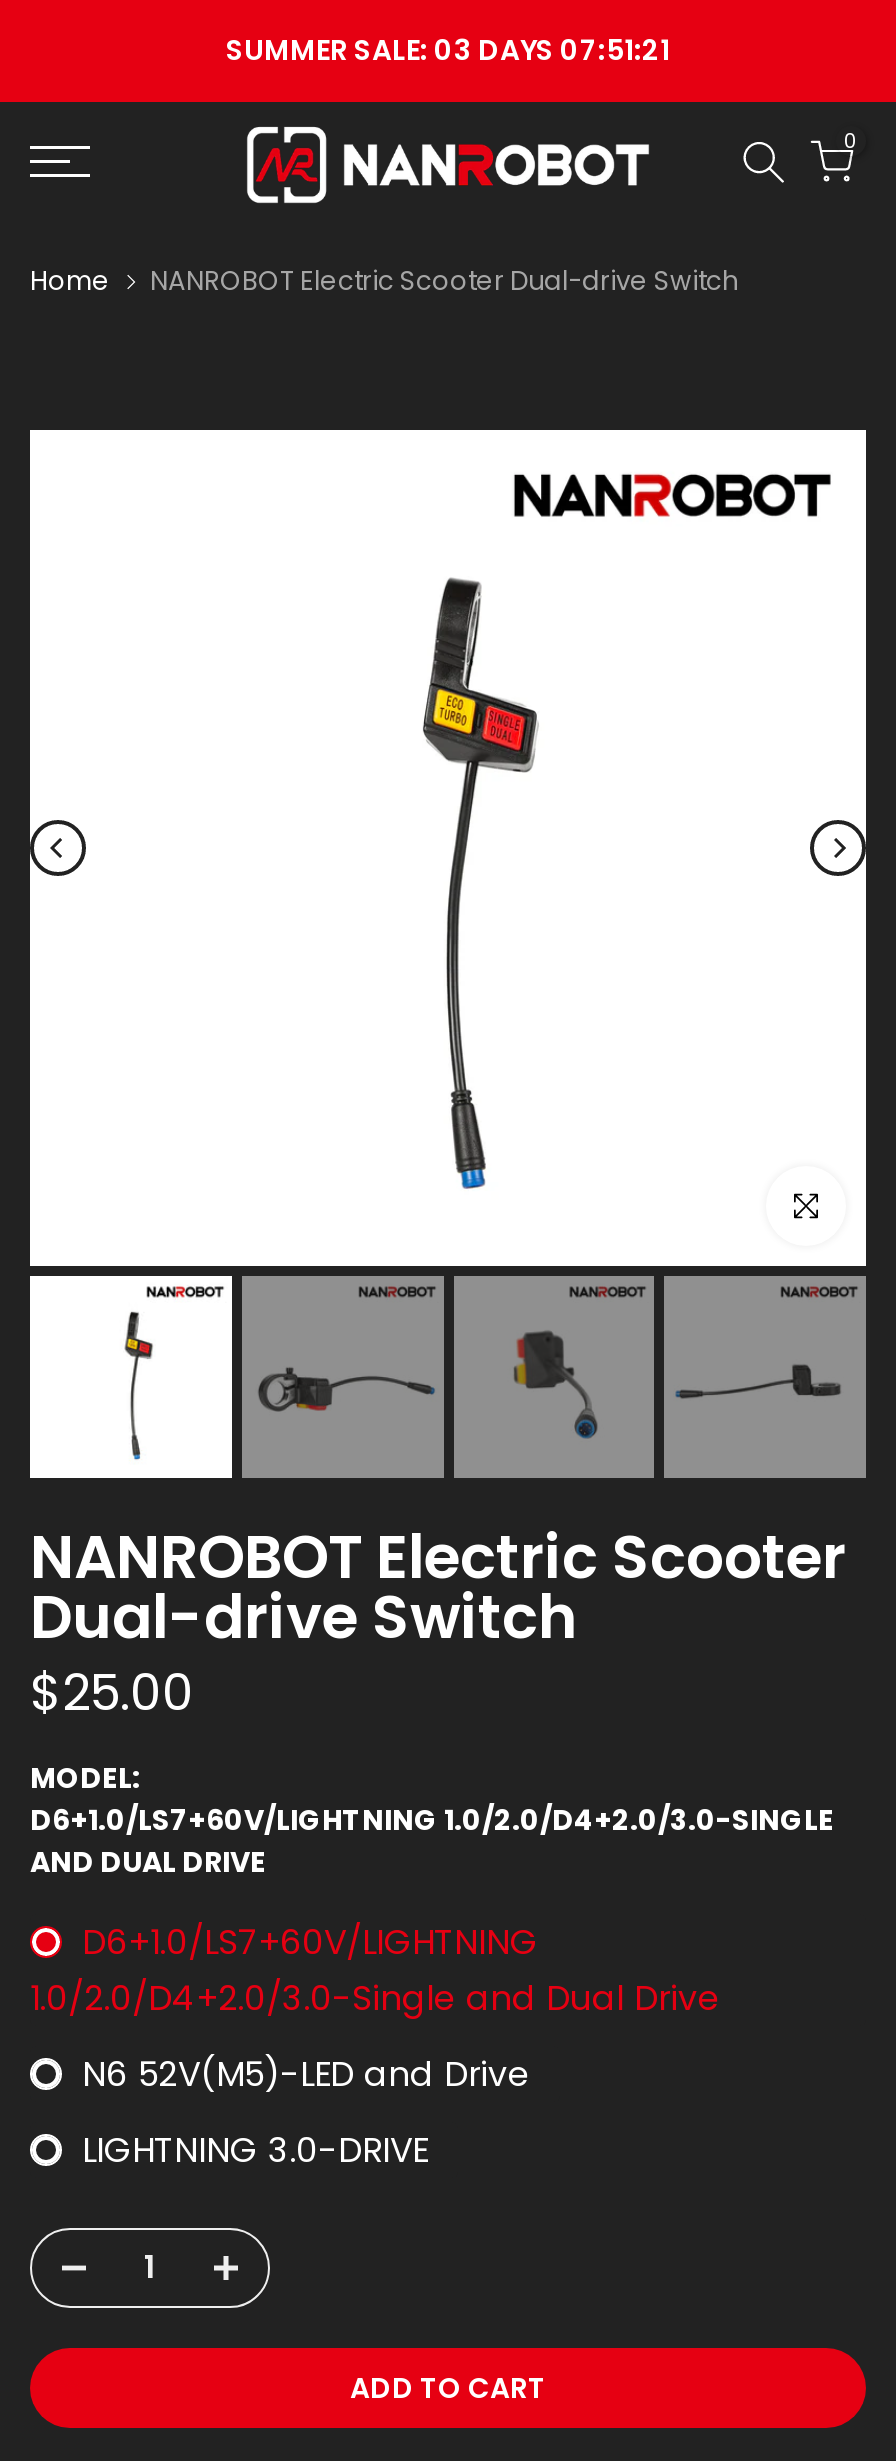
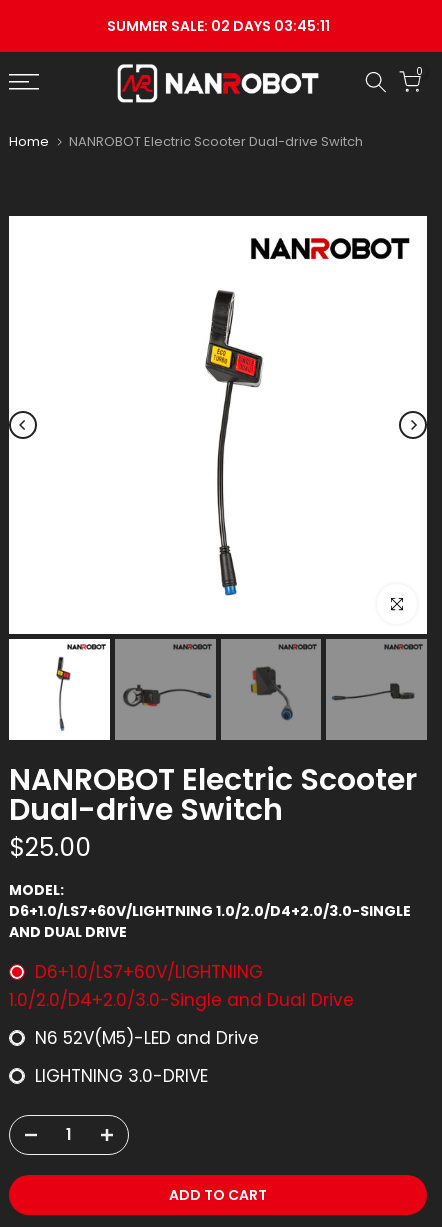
- SUMMER SALE: 03 DAYS 07:51:21
+ SUMMER SALE: 02 DAYS 03:45:11
